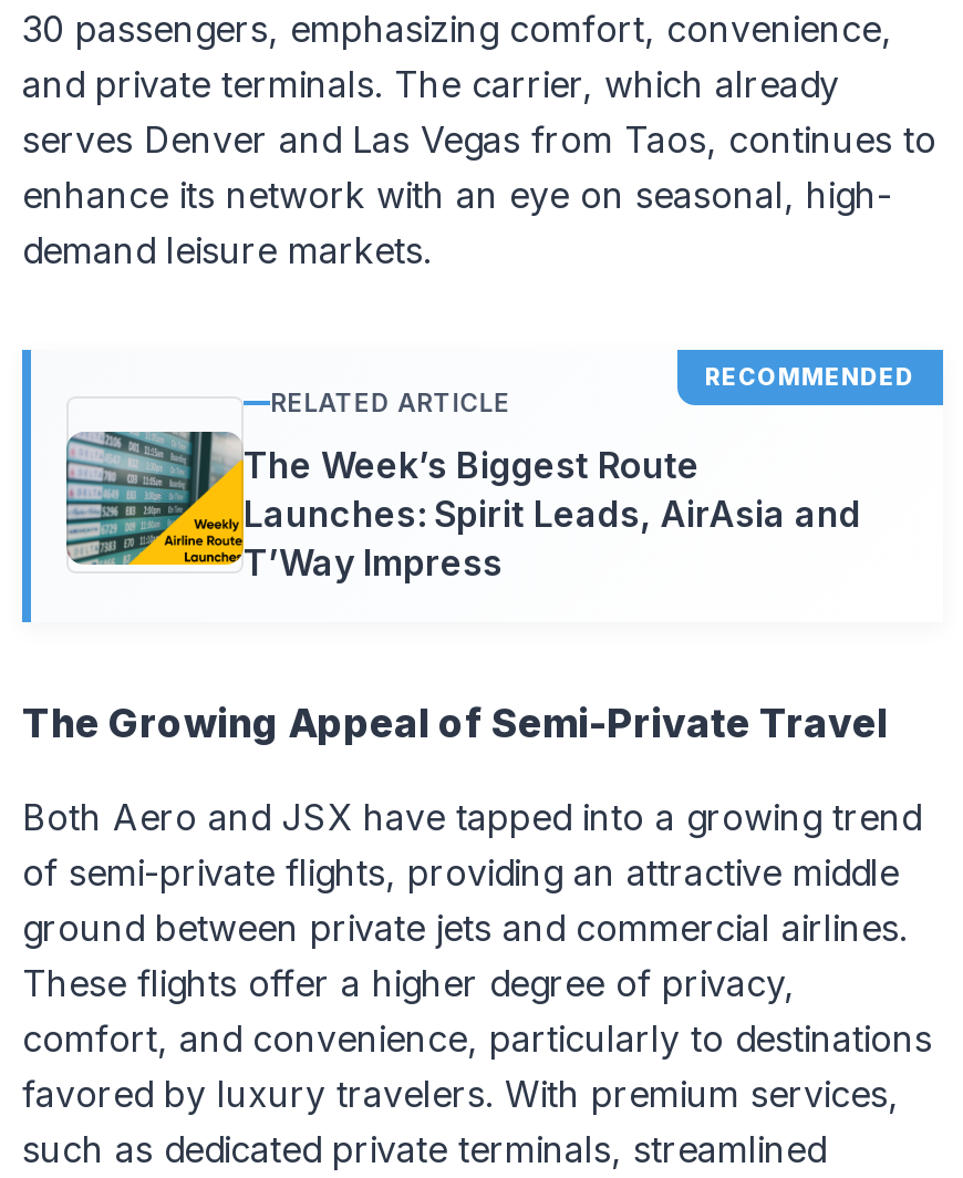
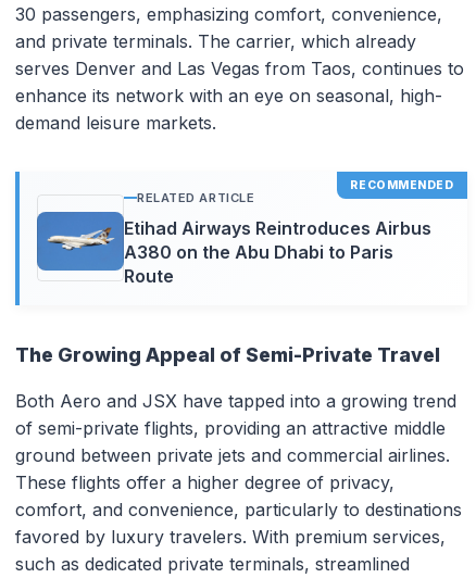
- [image]
- The Week’s Biggest Route
- Launches: Spirit Leads, AirAsia and
- T’Way Impress
+ [image]
+ Etihad Airways Reintroduces Airbus
+ A380 on the Abu Dhabi to Paris
+ Route
